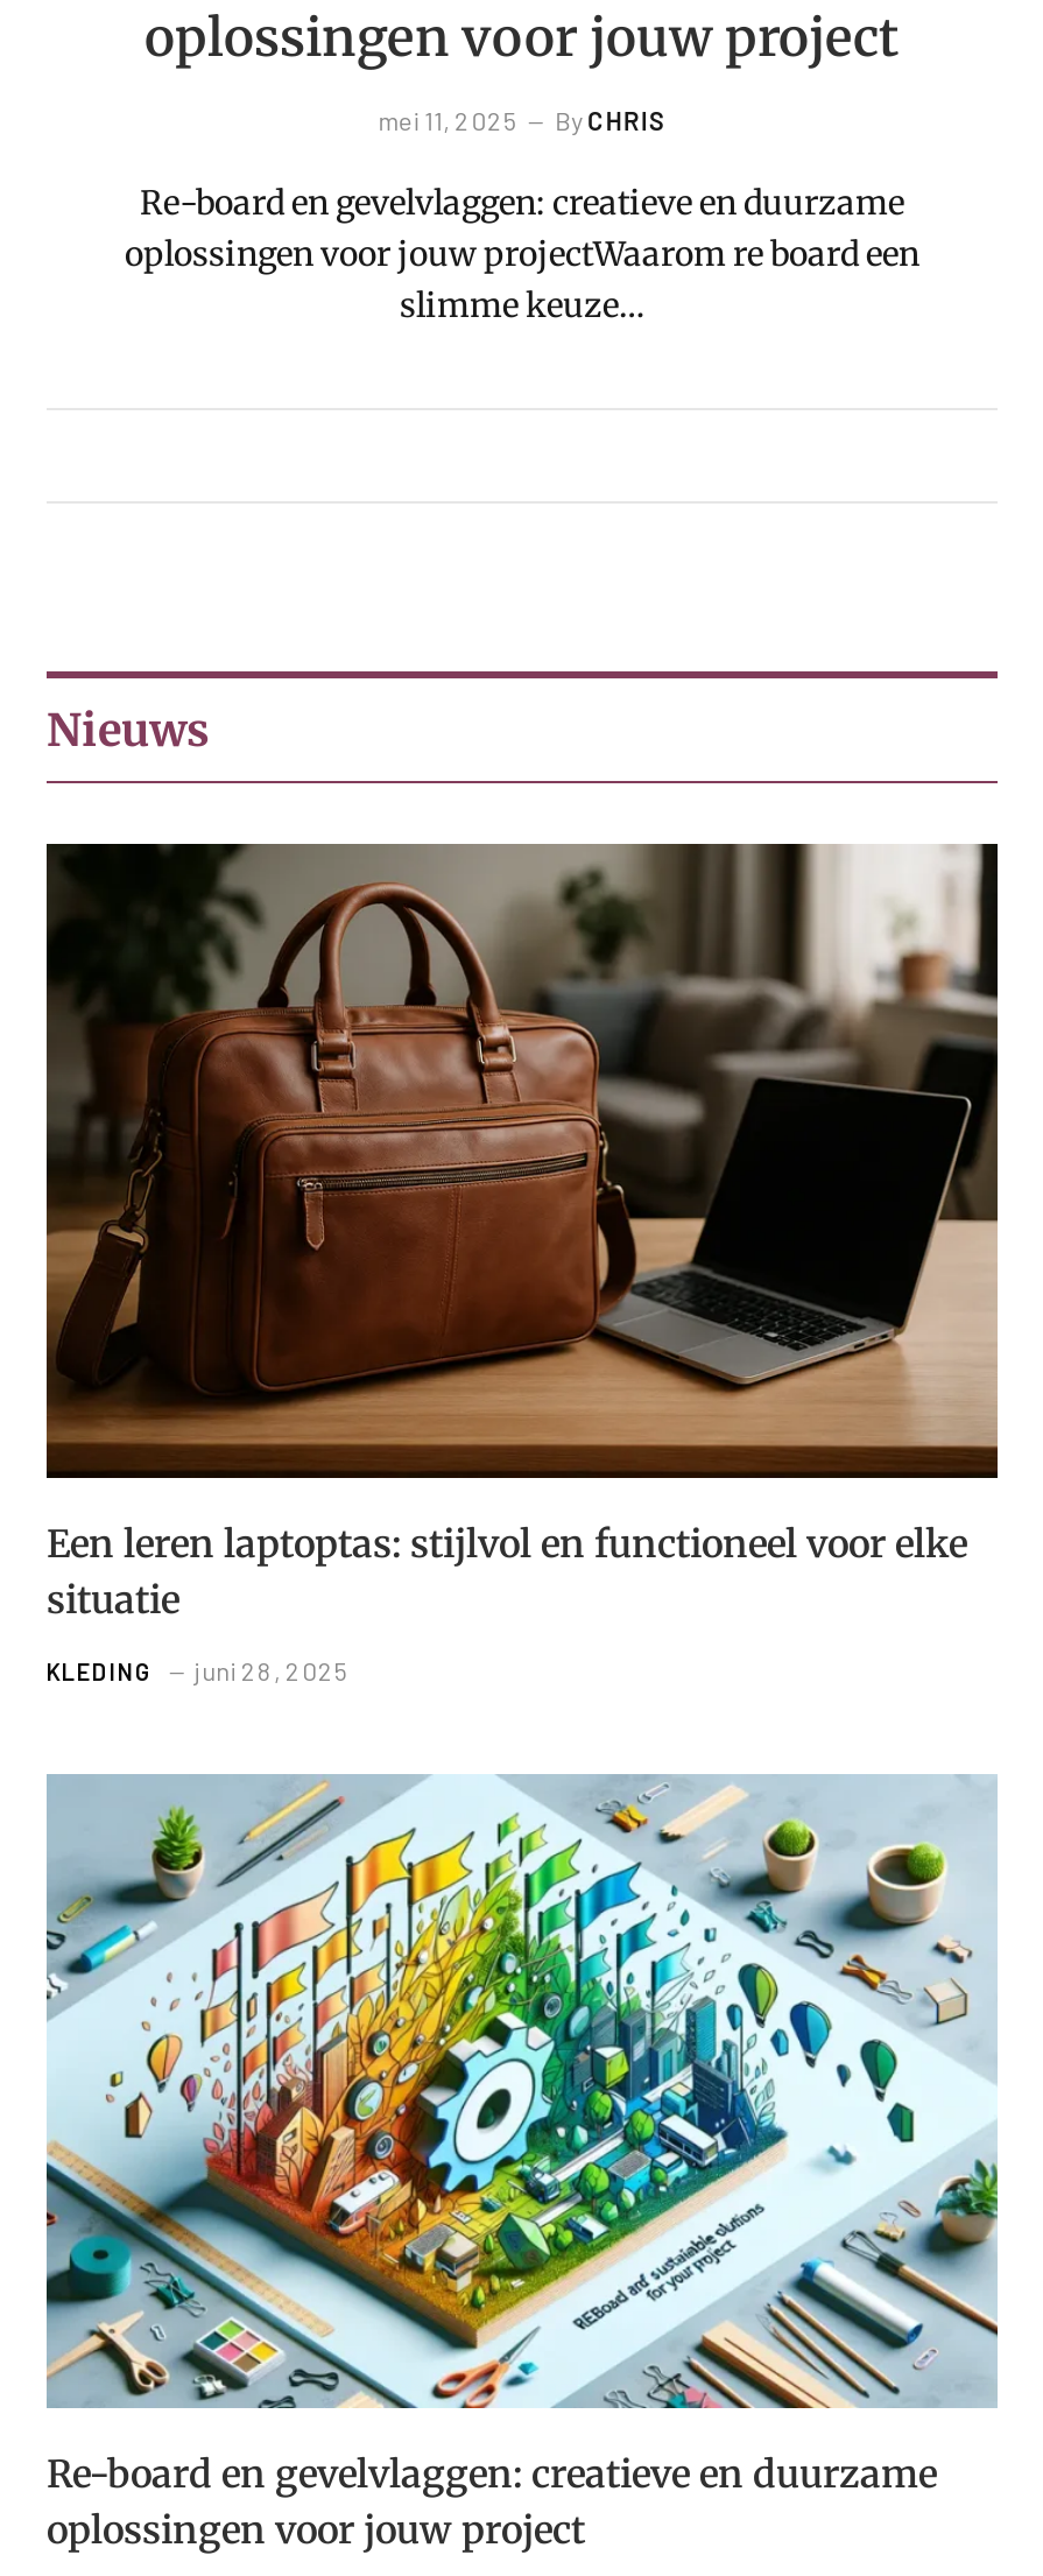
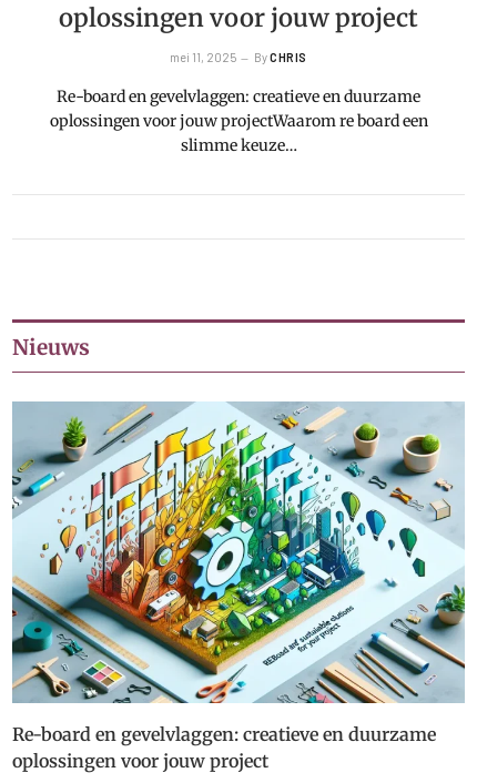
- [image]
- Een leren laptoptas: stijlvol en functioneel voor elke
- situatie
- KLEDING
- juni 28, 2025
